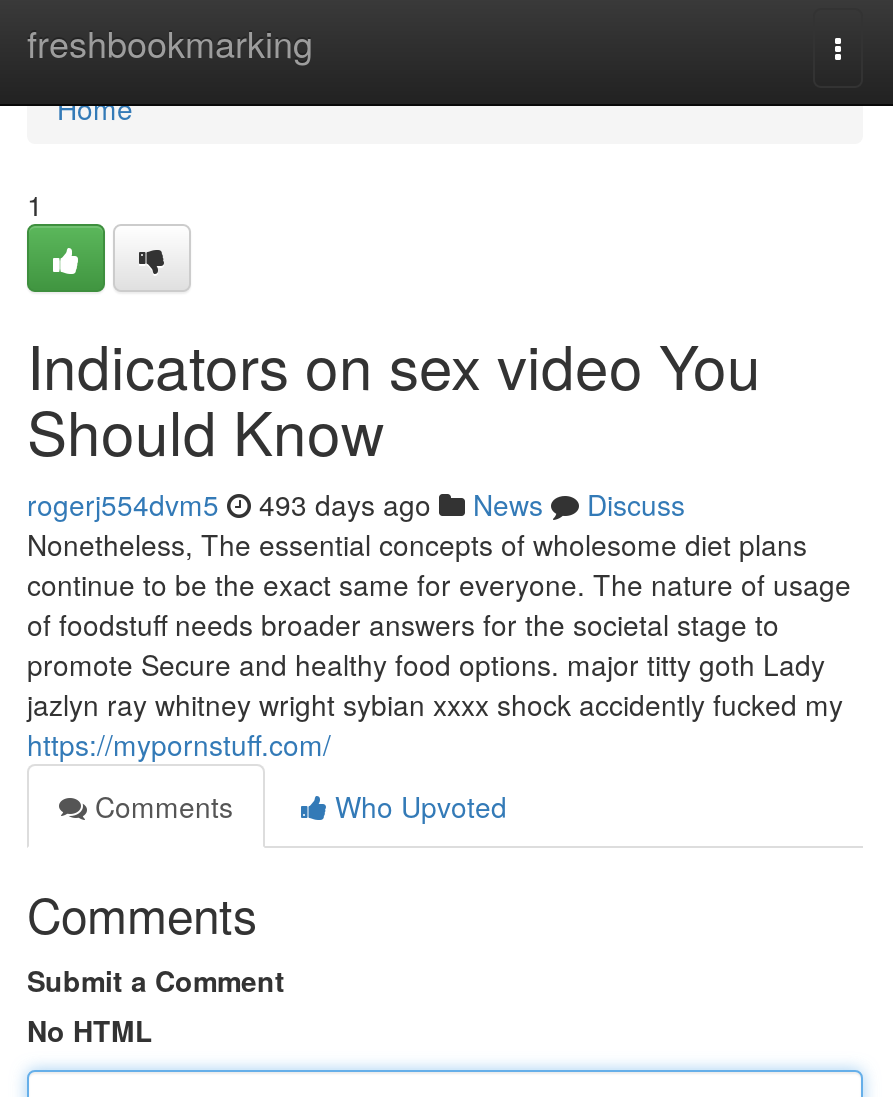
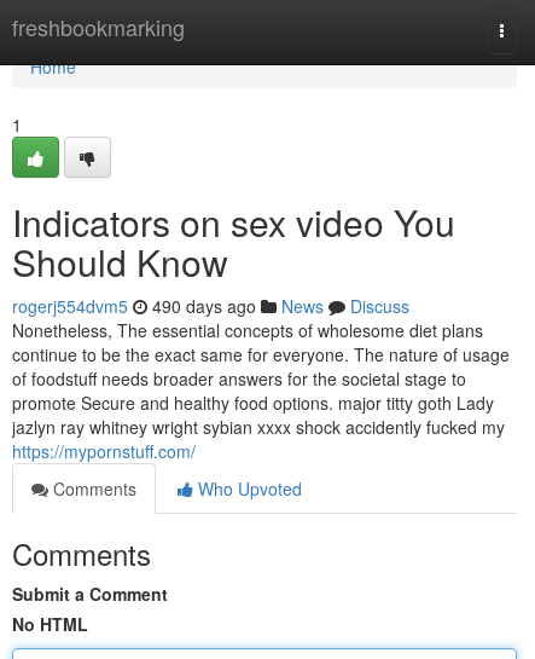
- rogerj554dvm5 493 days ago News Discuss
+ rogerj554dvm5 490 days ago News Discuss
